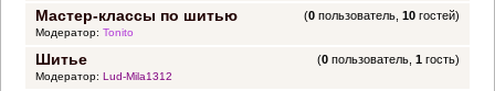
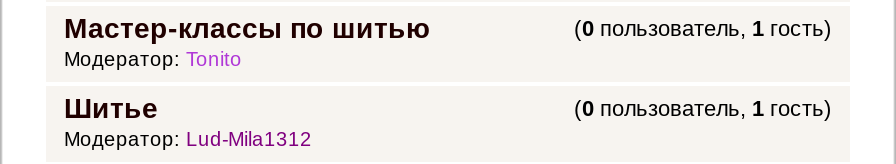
- (0 пользователь, 10 гостей)
+ (0 пользователь, 1 гость)
